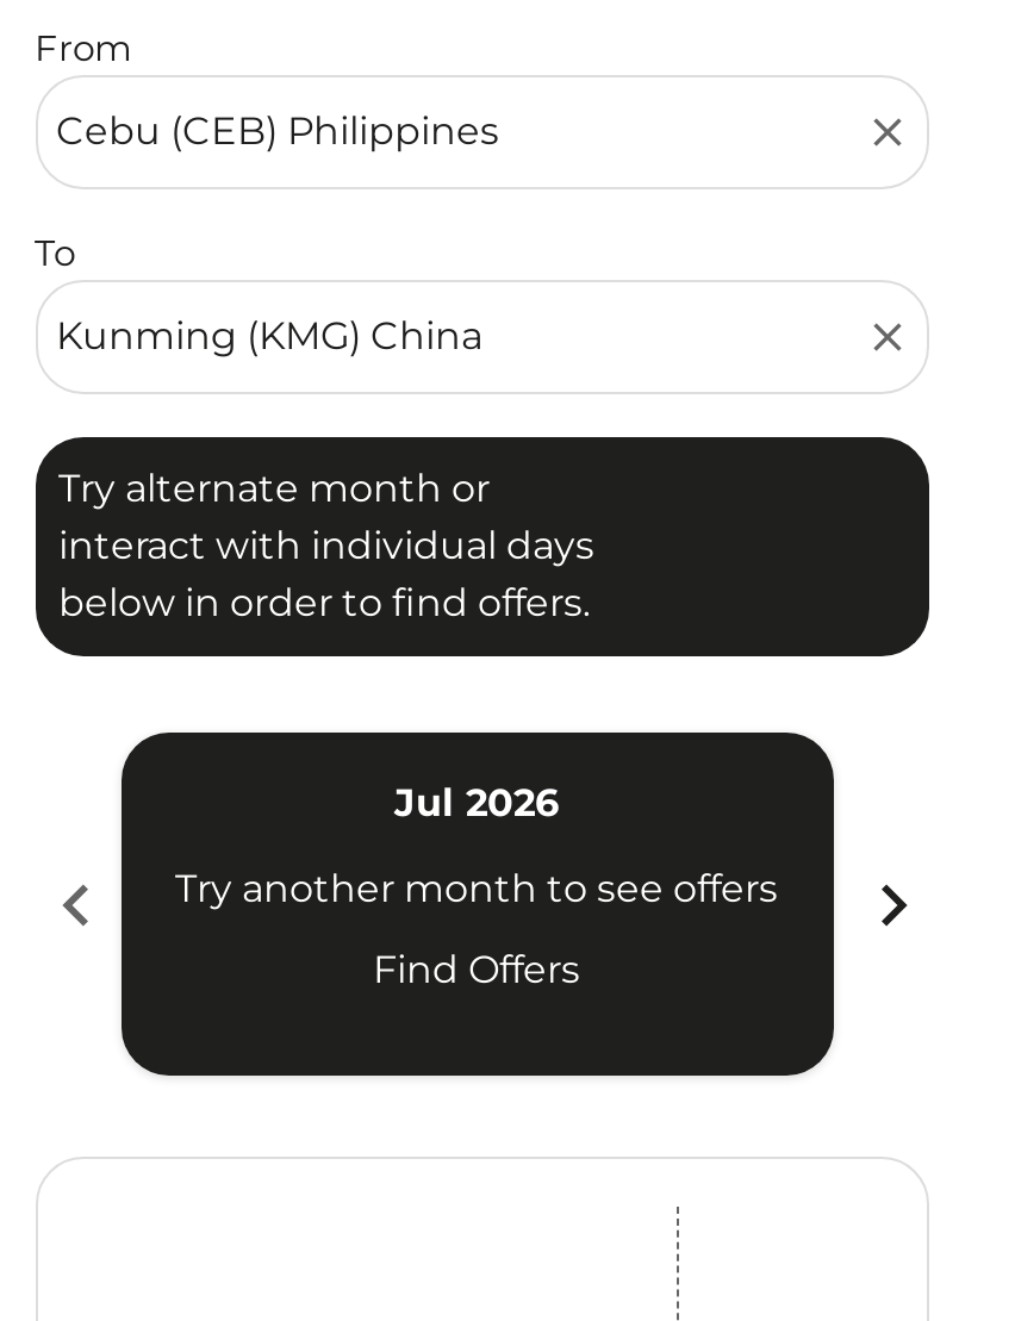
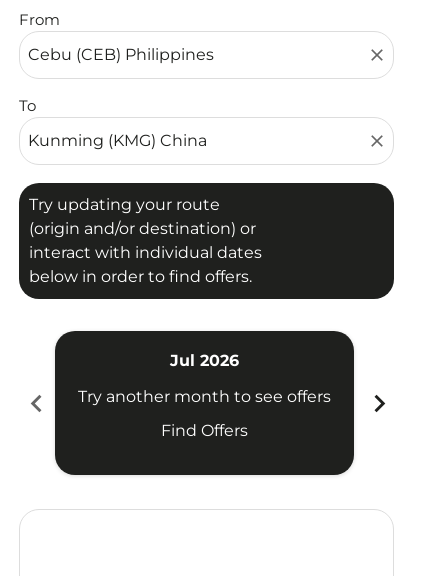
- Try alternate month or
- interact with individual days
+ Try updating your route
+ (origin and/or destination) or
+ interact with individual dates
